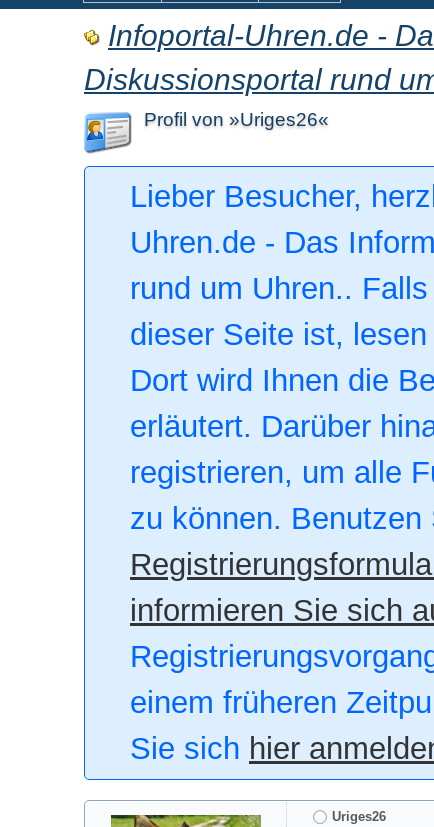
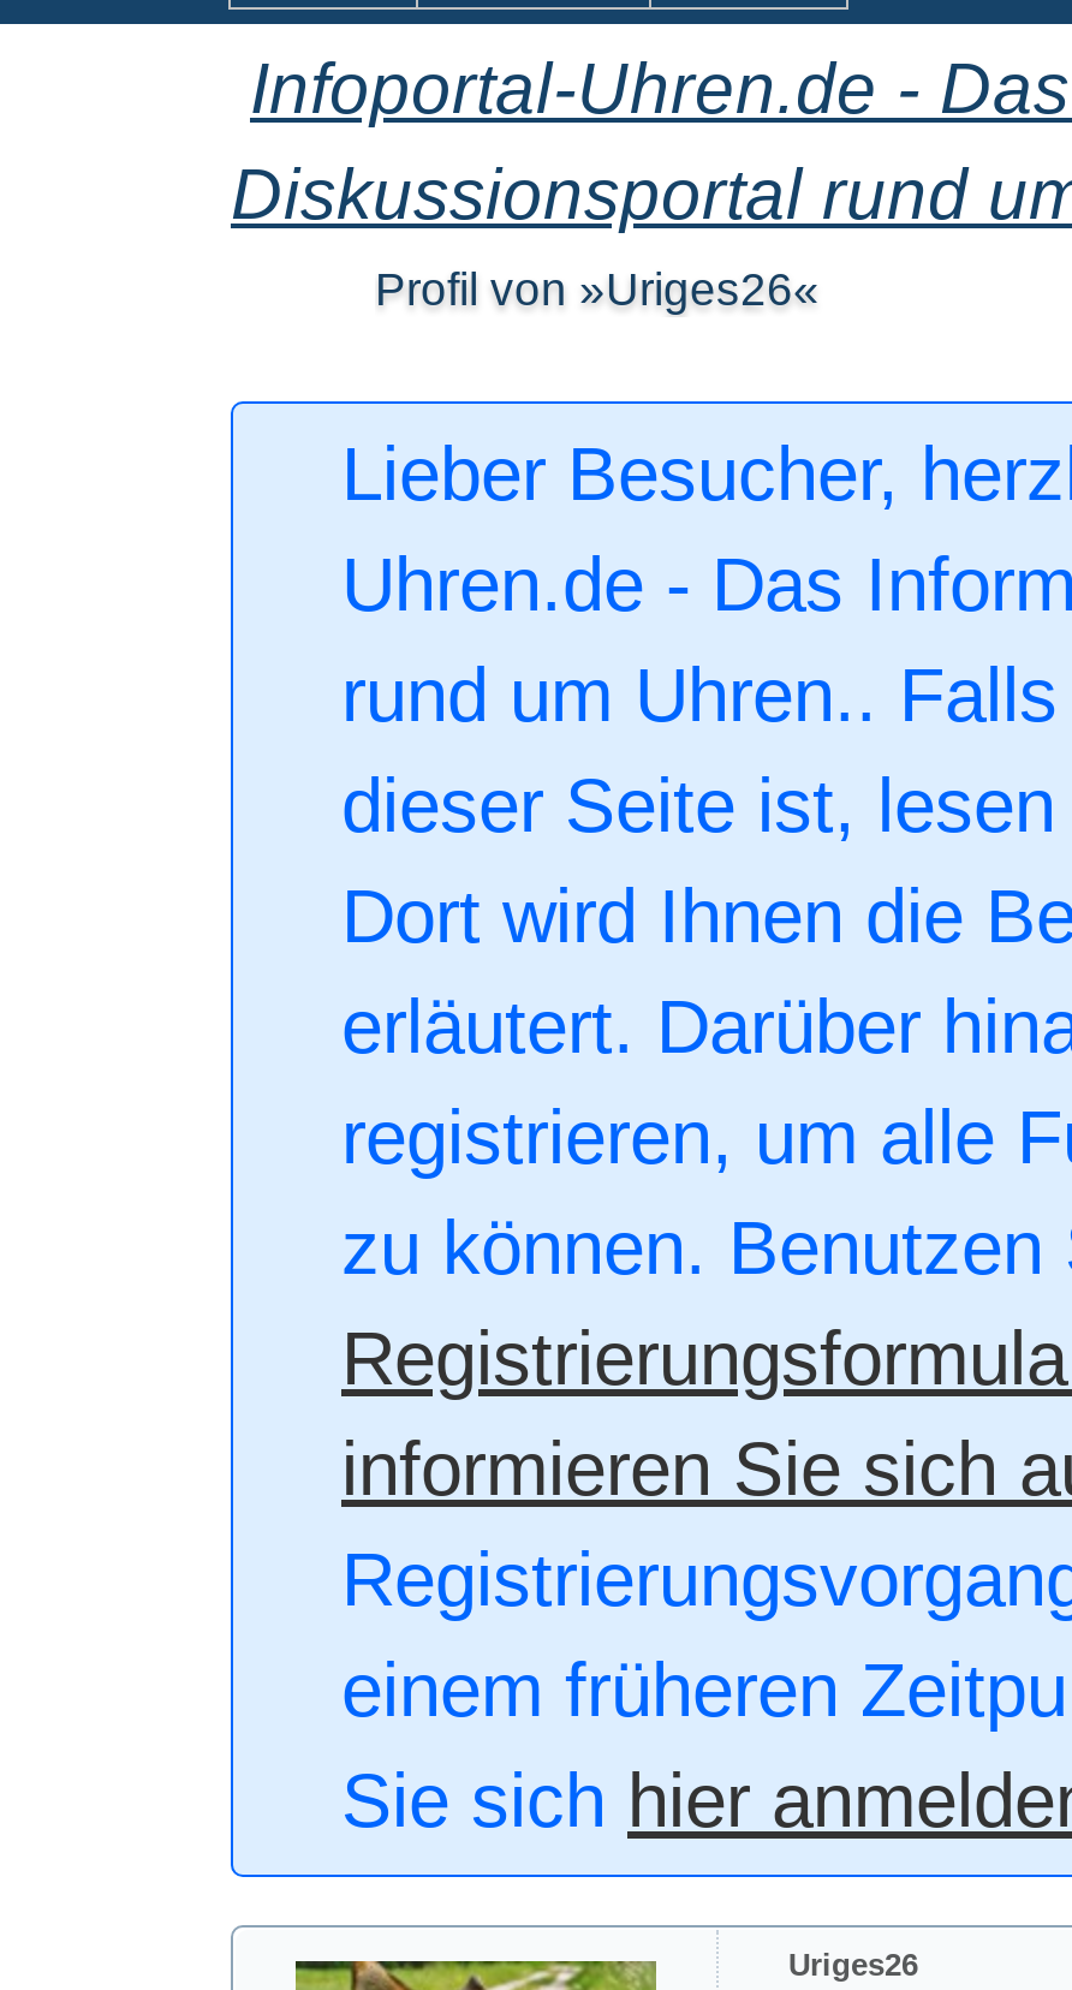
- [image]
